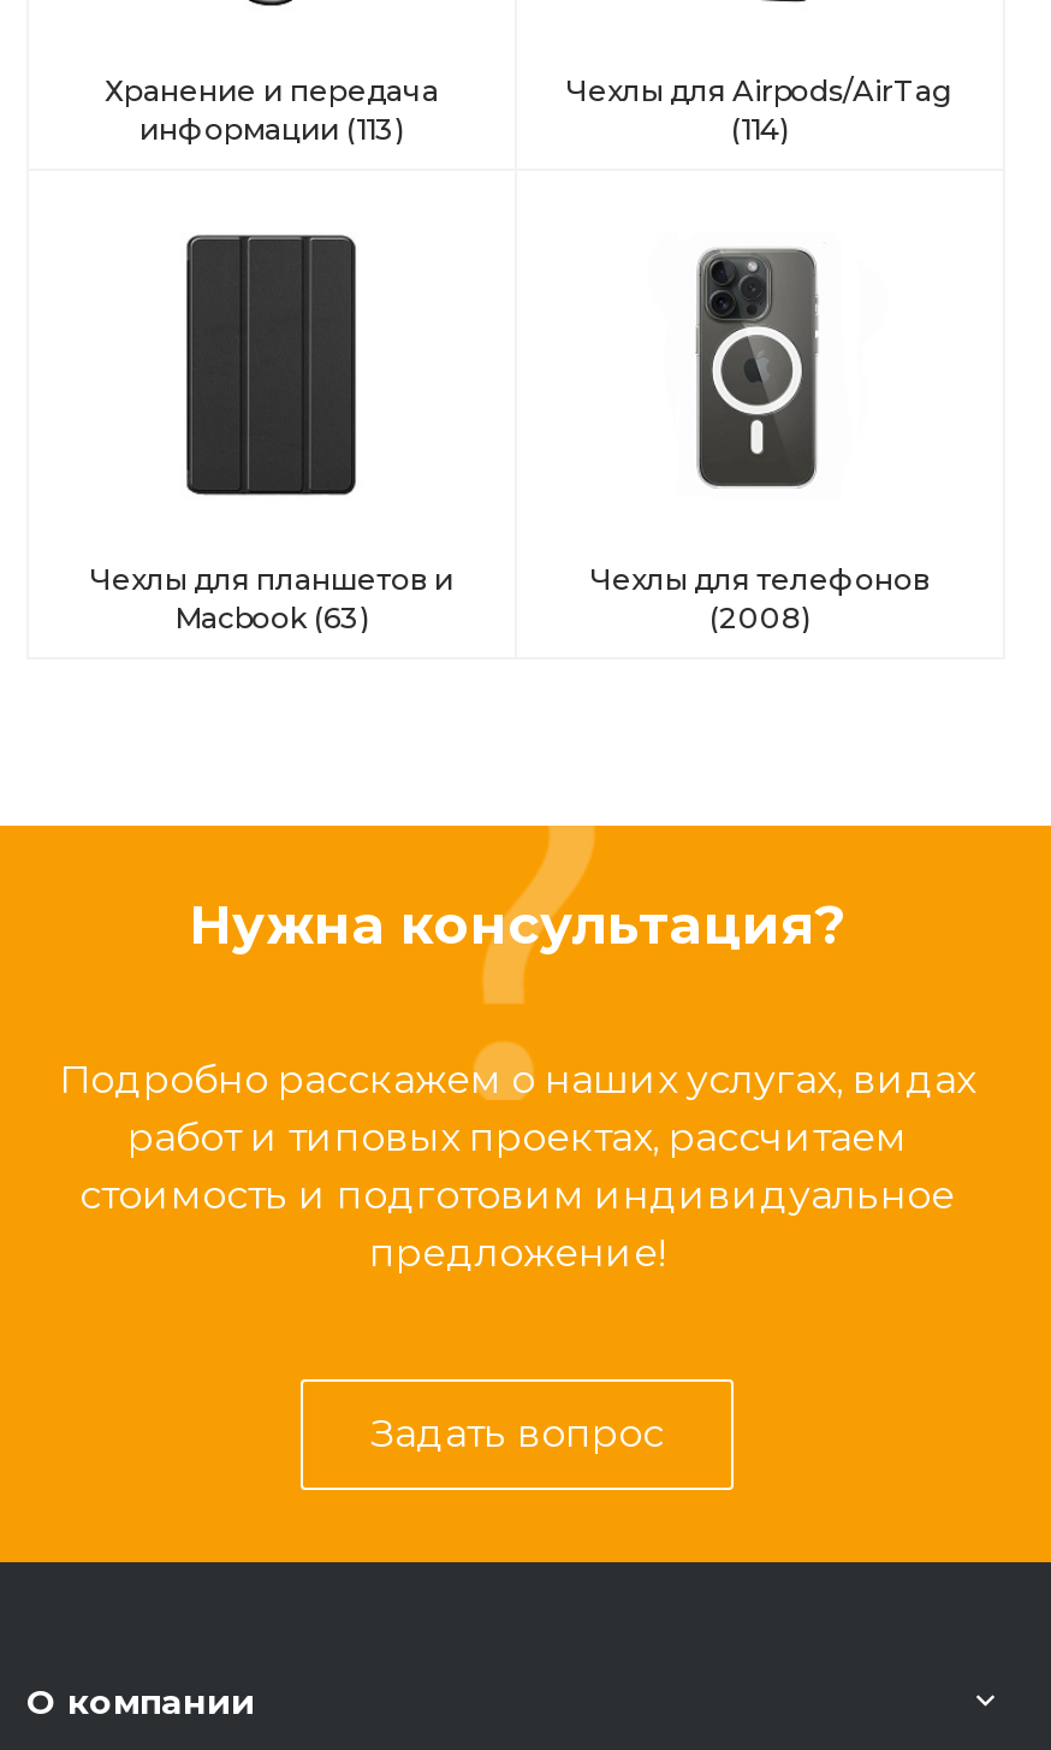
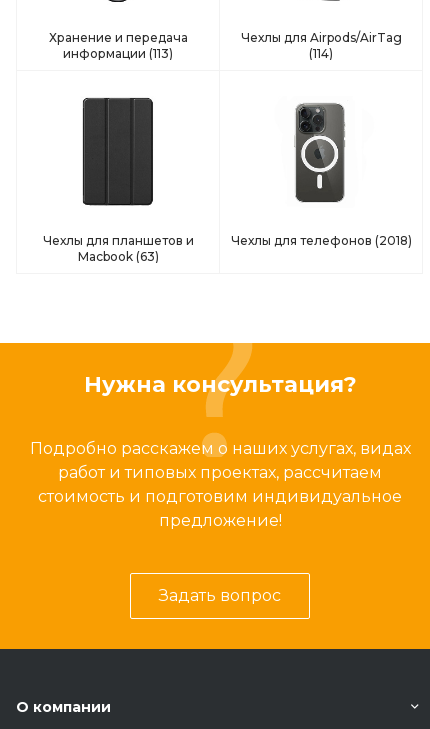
- Чехлы для телефонов
- (2008)
+ Чехлы для телефонов (2018)
